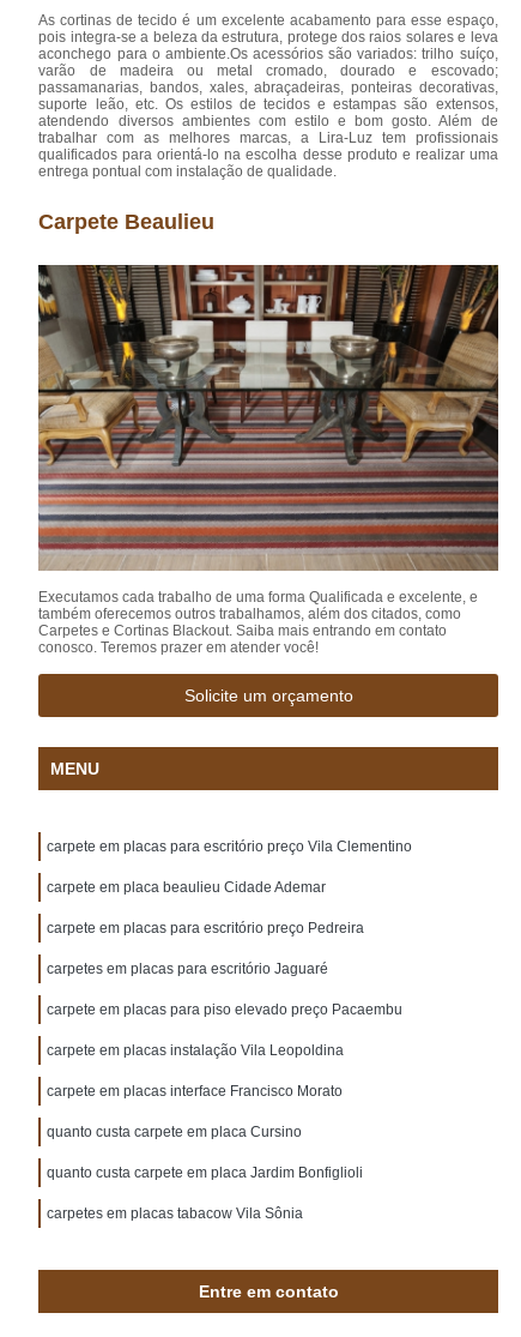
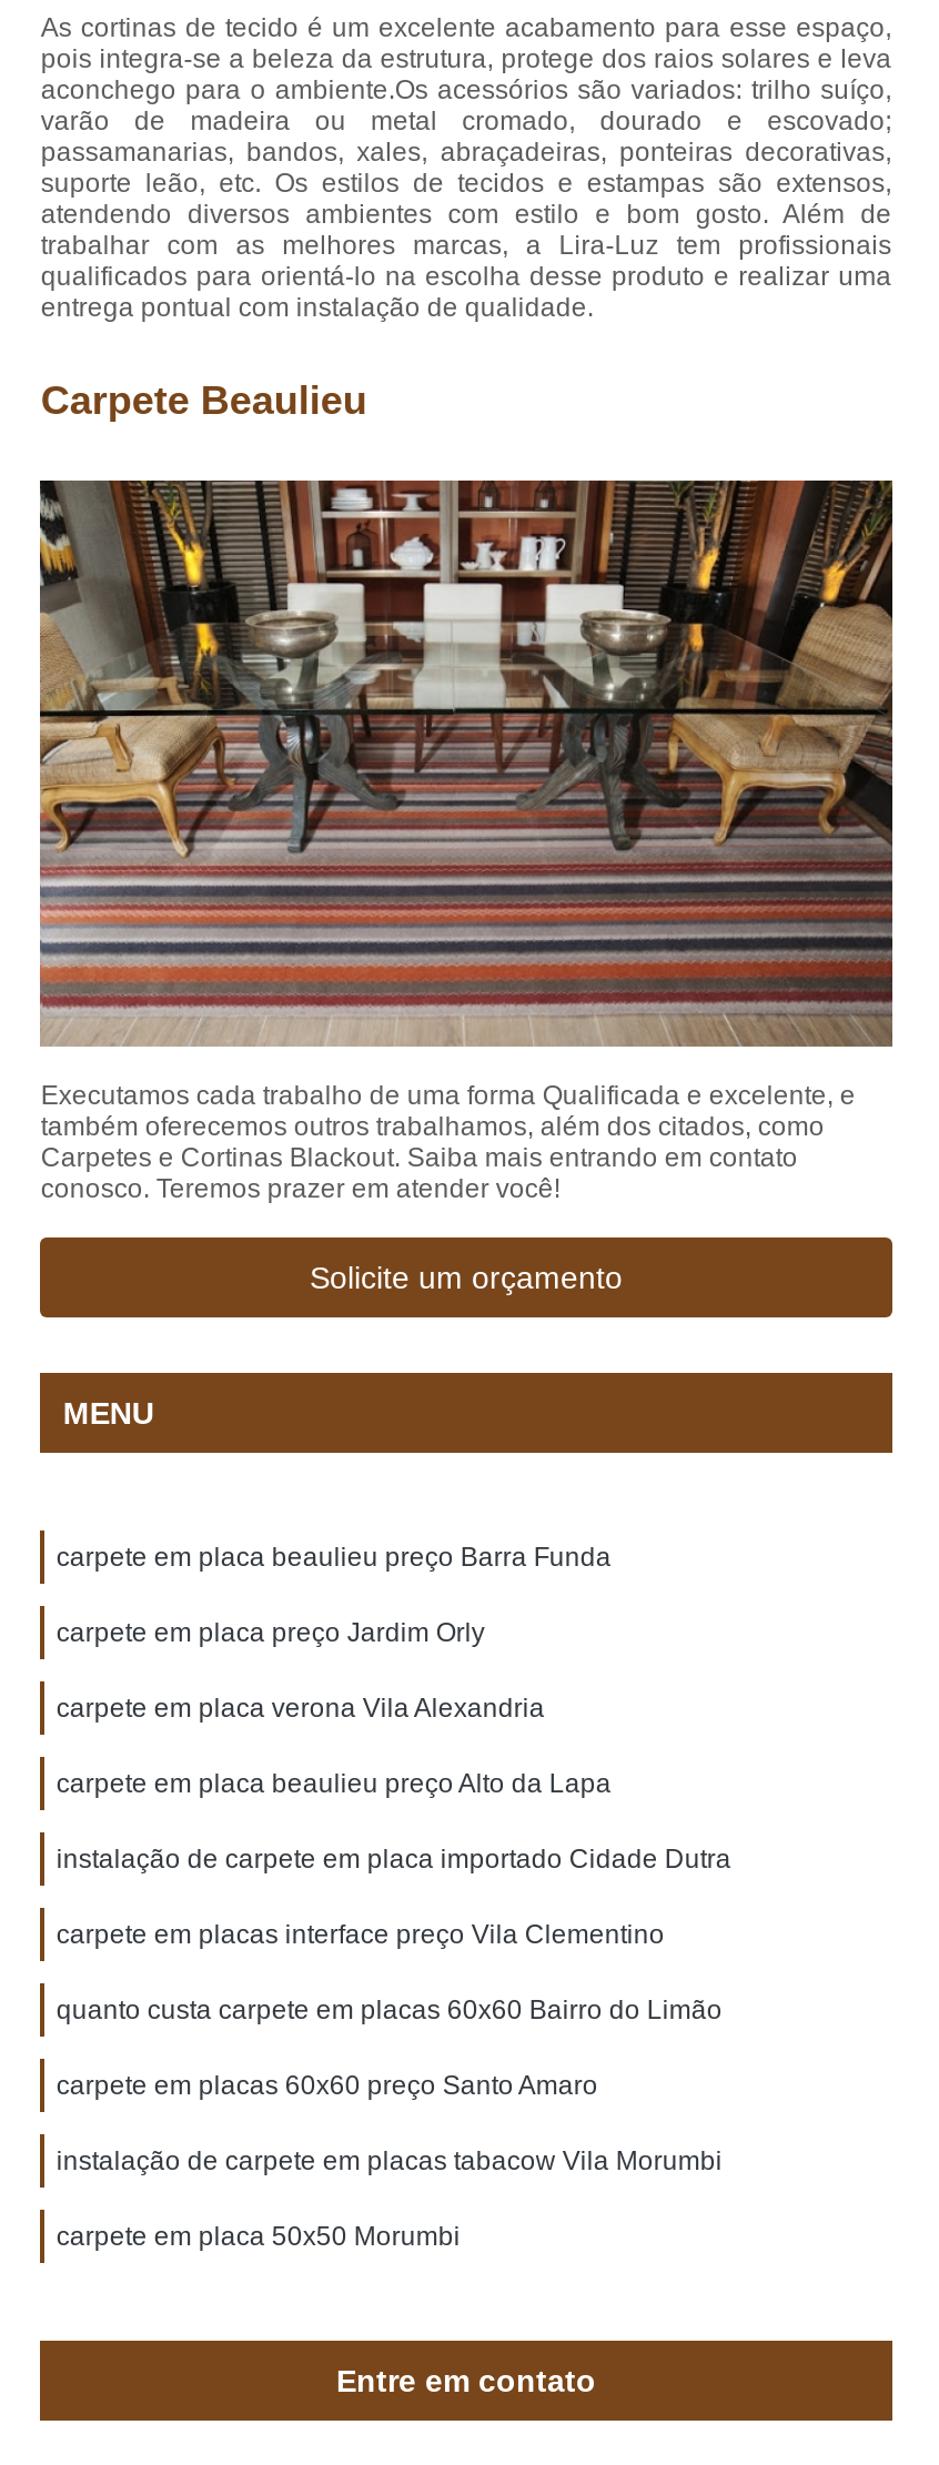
- carpete em placas para escritório preço Vila Clementino
+ carpete em placa beaulieu preço Barra Funda

- carpete em placa beaulieu Cidade Ademar
+ carpete em placa preço Jardim Orly

- carpete em placas para escritório preço Pedreira
+ carpete em placa verona Vila Alexandria

- carpetes em placas para escritório Jaguaré
+ carpete em placa beaulieu preço Alto da Lapa

- carpete em placas para piso elevado preço Pacaembu
+ instalação de carpete em placa importado Cidade Dutra

- carpete em placas instalação Vila Leopoldina
+ carpete em placas interface preço Vila Clementino

- carpete em placas interface Francisco Morato
+ quanto custa carpete em placas 60x60 Bairro do Limão

- quanto custa carpete em placa Cursino
+ carpete em placas 60x60 preço Santo Amaro

- quanto custa carpete em placa Jardim Bonfiglioli
+ instalação de carpete em placas tabacow Vila Morumbi

- carpetes em placas tabacow Vila Sônia
+ carpete em placa 50x50 Morumbi
